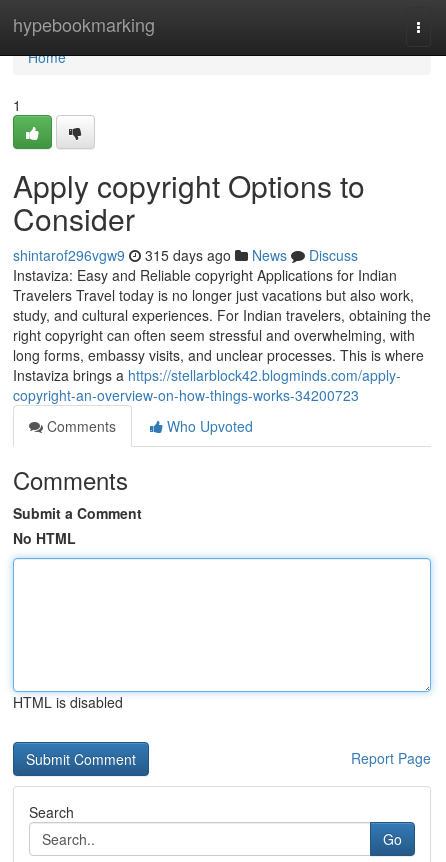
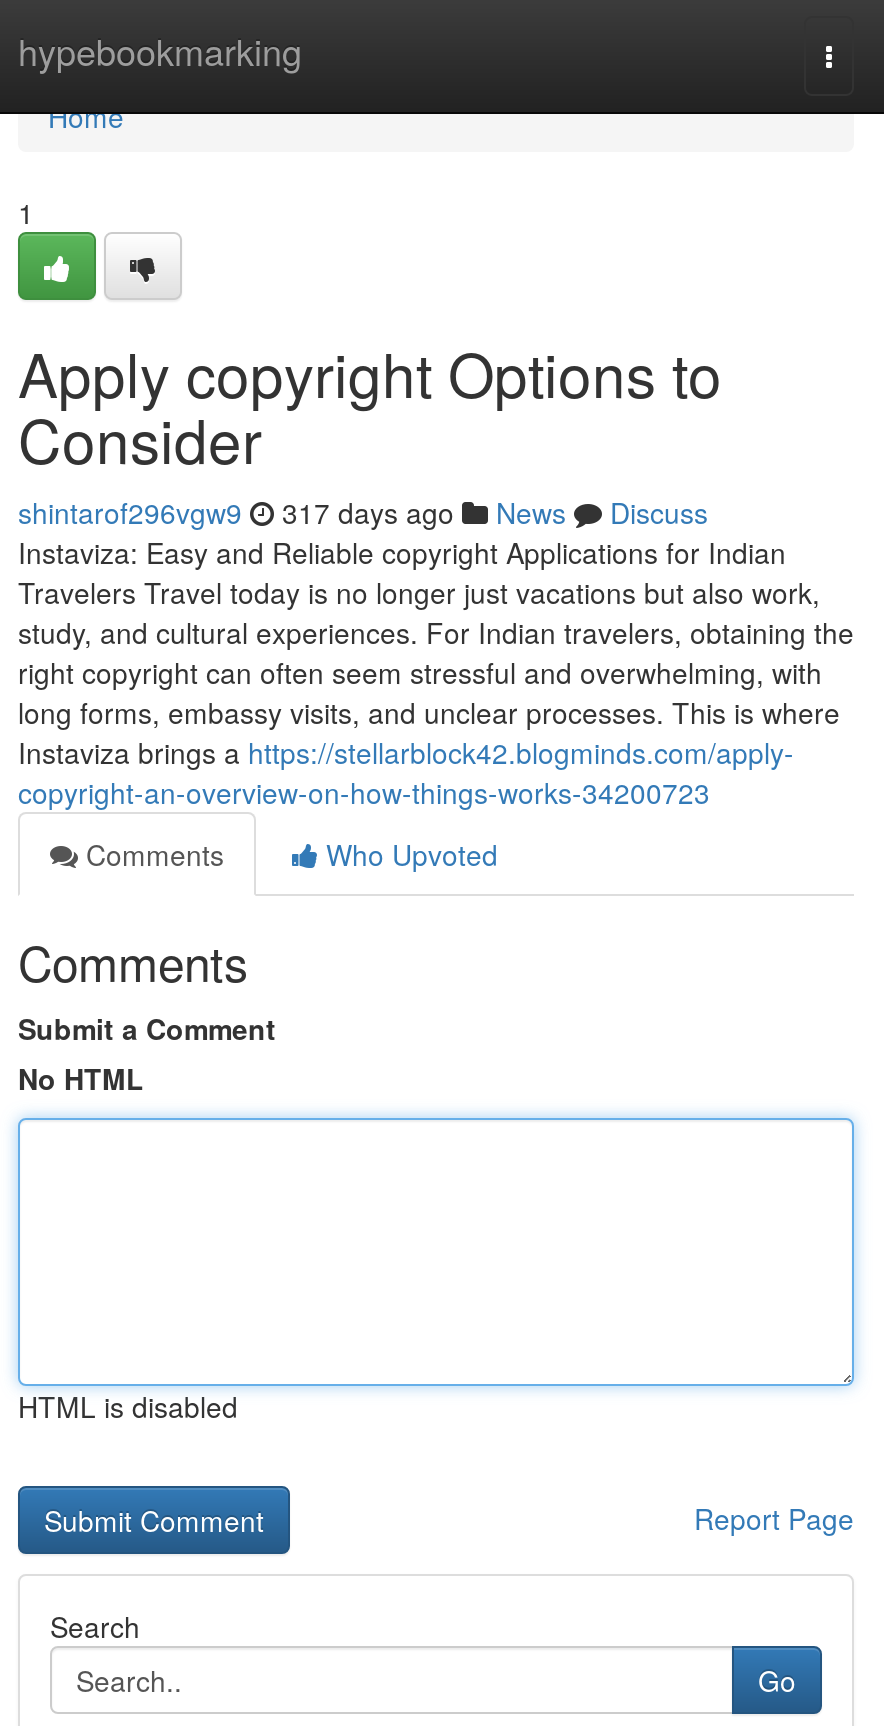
- shintarof296vgw9 315 days ago News Discuss
+ shintarof296vgw9 317 days ago News Discuss
